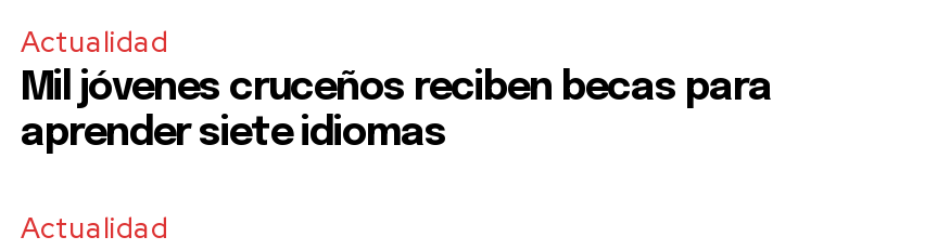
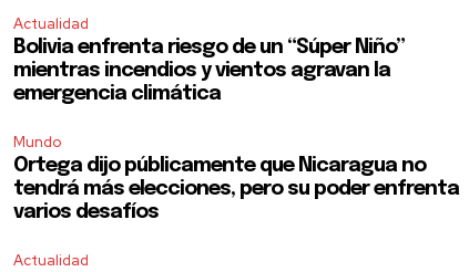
- Mil jóvenes cruceños reciben becas para
- aprender siete idiomas
+ Bolivia enfrenta riesgo de un “Súper Niño”
+ mientras incendios y vientos agravan la
+ emergencia climática
+ Mundo
+ Ortega dijo públicamente que Nicaragua no
+ tendrá más elecciones, pero su poder enfrenta
+ varios desafíos
